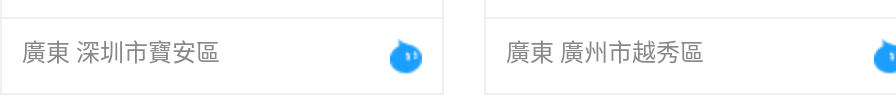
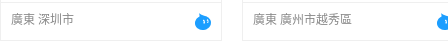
- 廣東 深圳市寶安區
+ 廣東 深圳市
